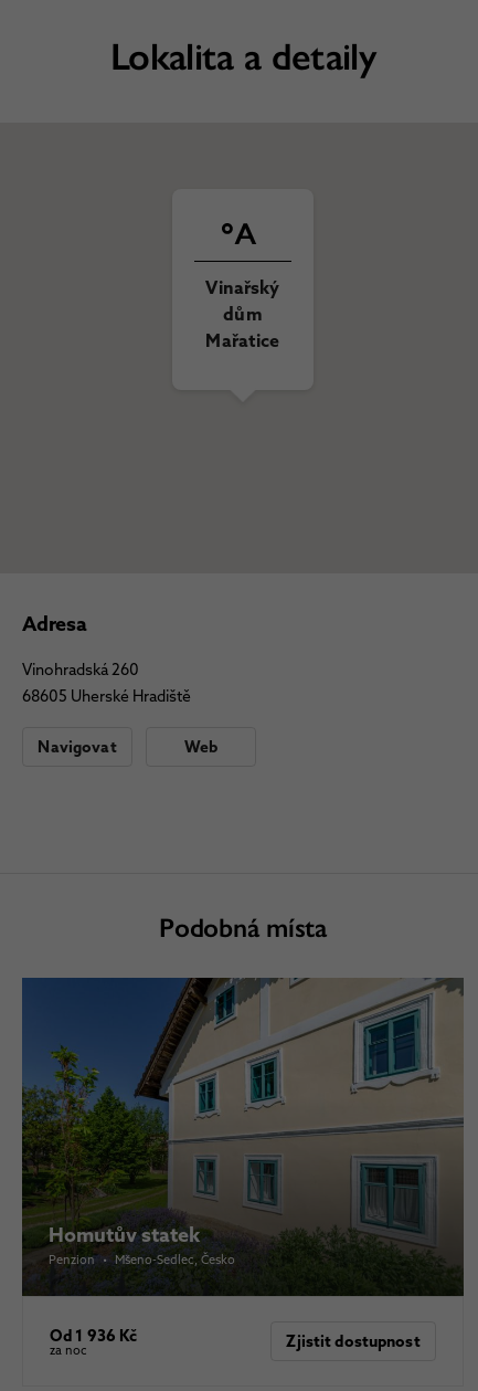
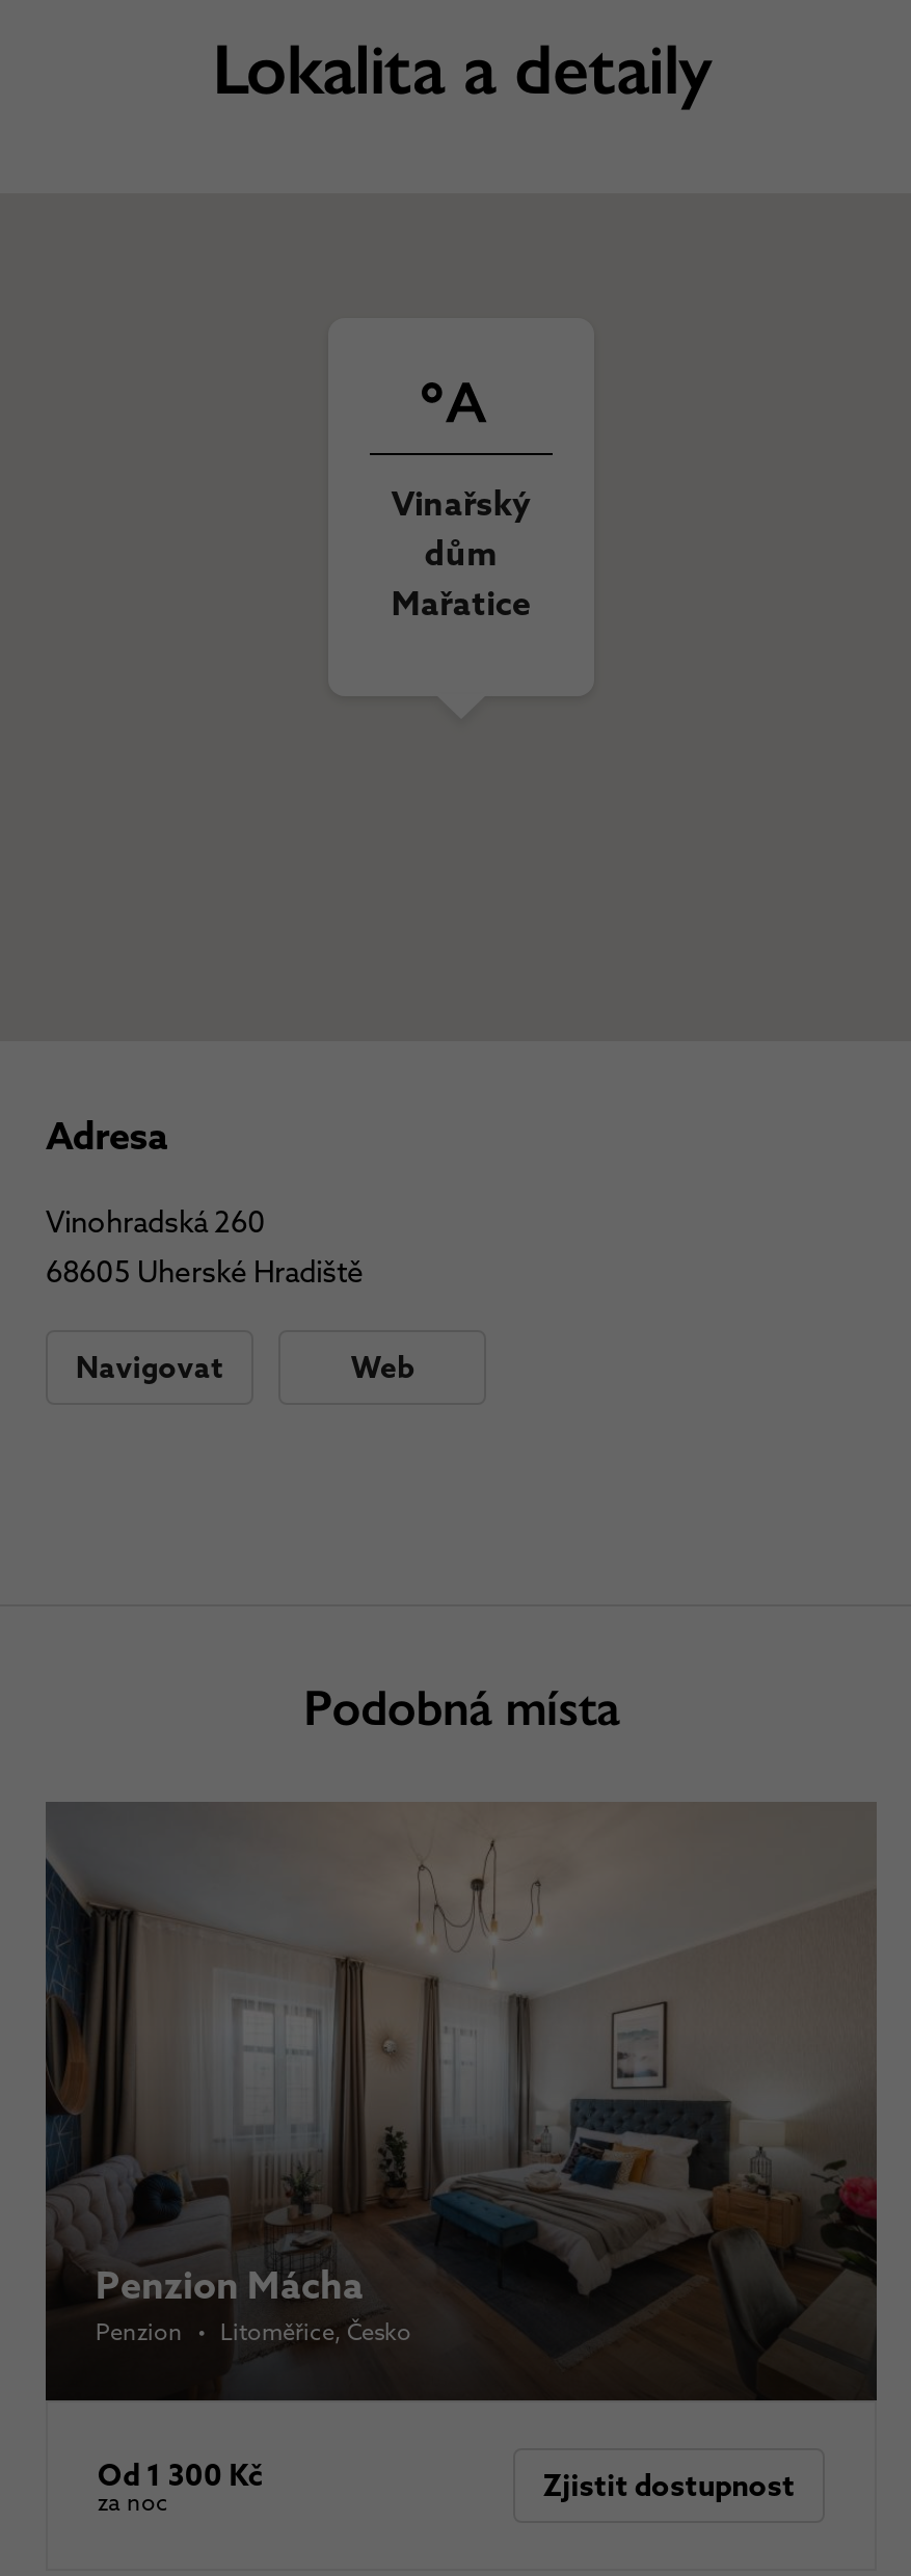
- [image]
- Homutův statek
- Penzion • Mšeno-Sedlec, Česko
+ [image]
+ Penzion Mácha
+ Penzion • Litoměřice, Česko

- Od 1 936 Kč
+ Od 1 300 Kč
